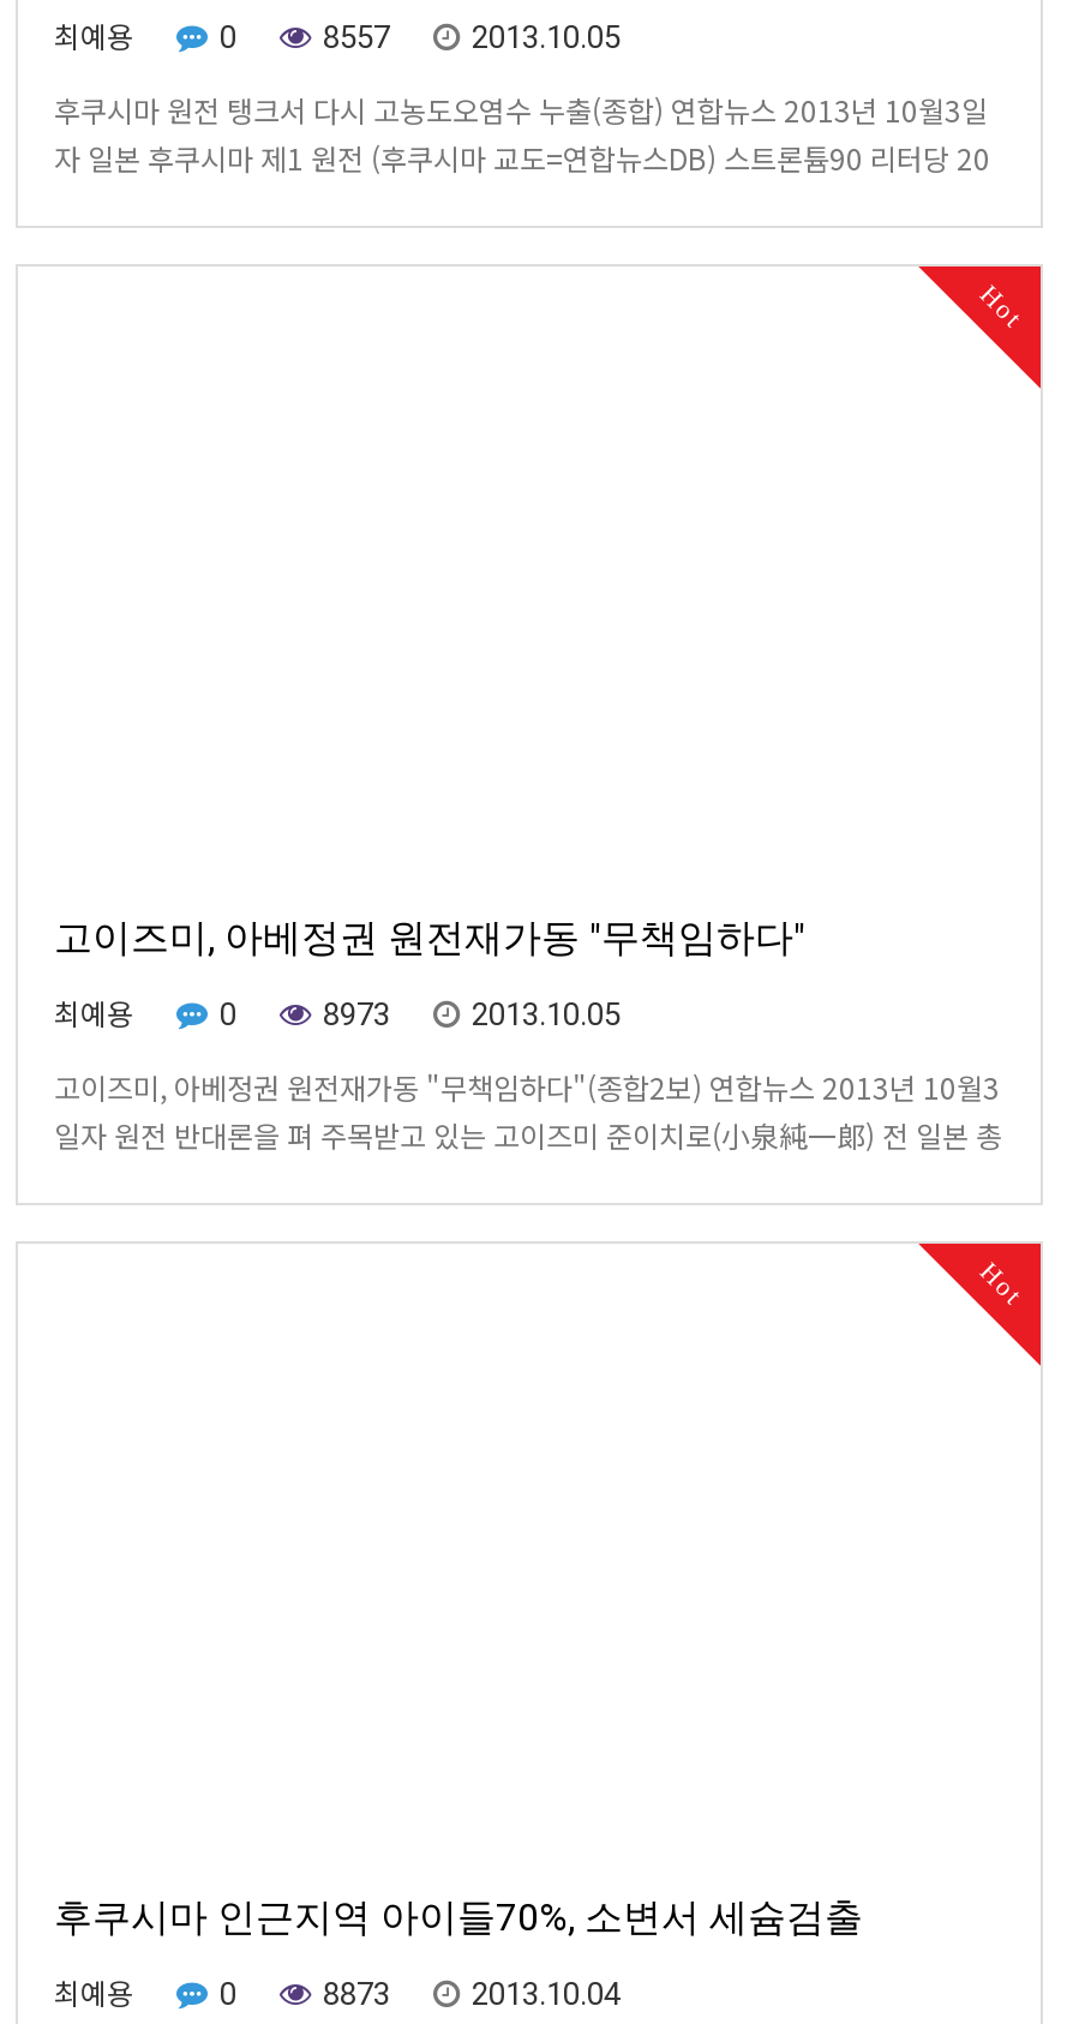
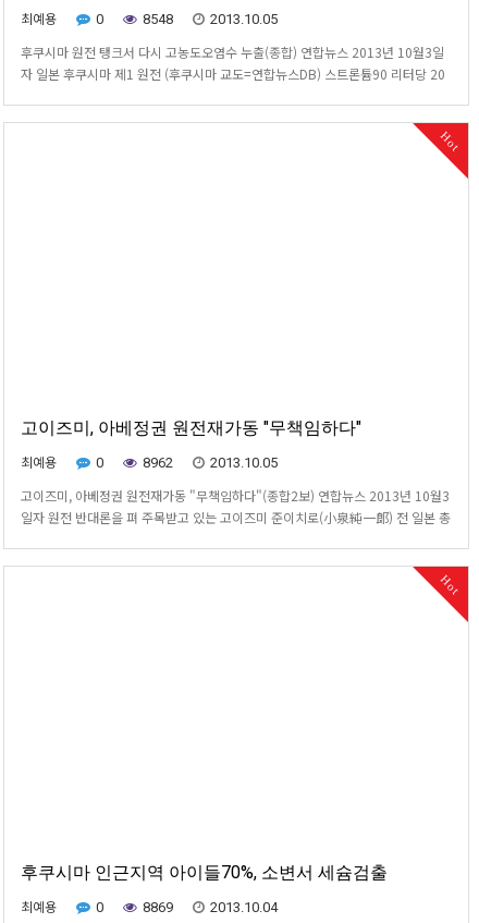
- 0 8557 2013.10.05
+ 0 8548 2013.10.05

- 0 8973 2013.10.05
+ 0 8962 2013.10.05

- 0 8873 2013.10.04
+ 0 8869 2013.10.04
